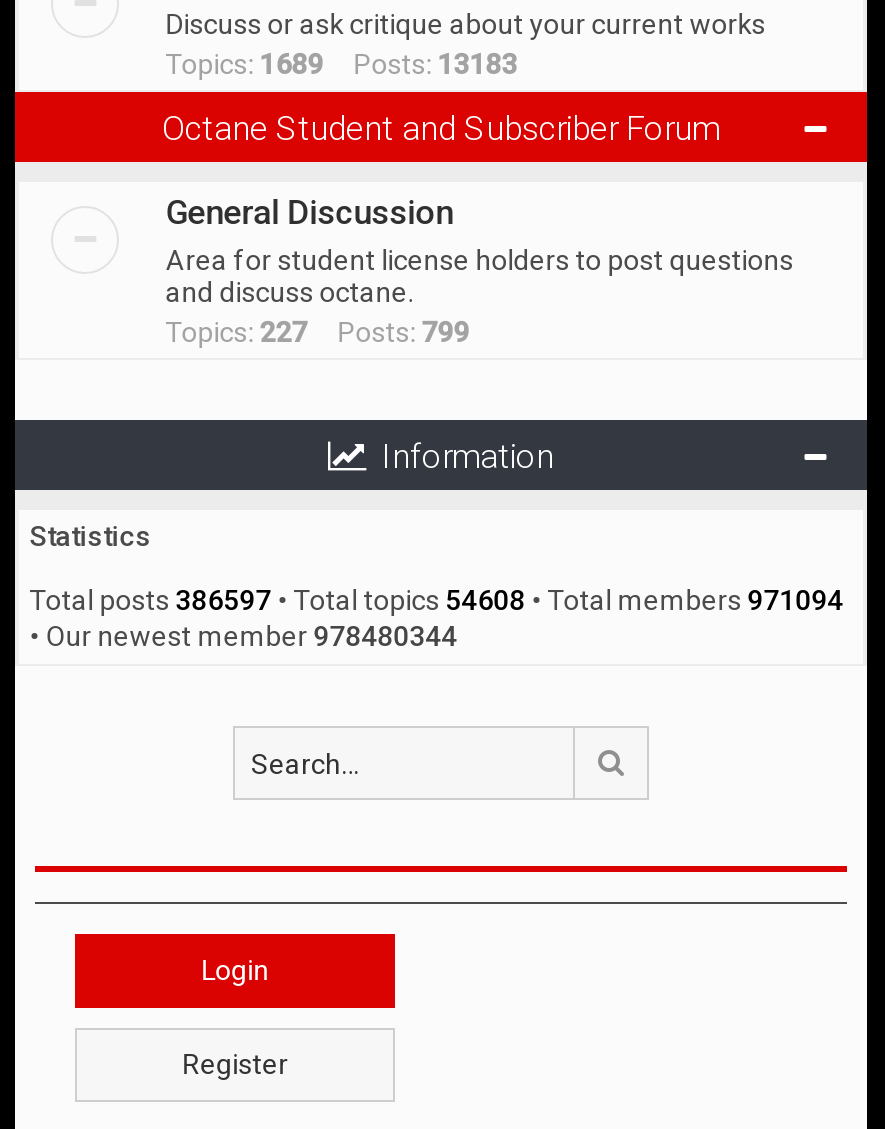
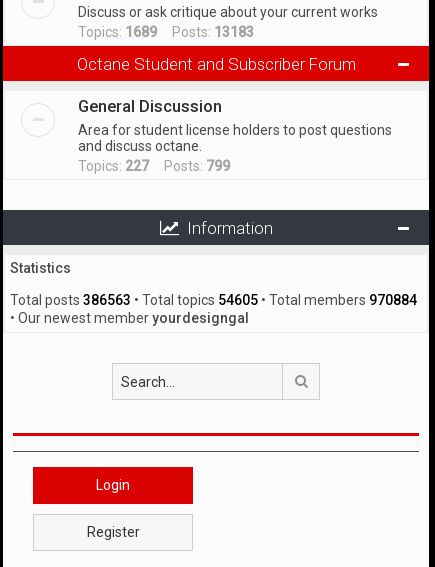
- Total posts 386597 • Total topics 54608 • Total members 971094
+ Total posts 386563 • Total topics 54605 • Total members 970884

- • Our newest member 978480344
+ • Our newest member yourdesigngal
